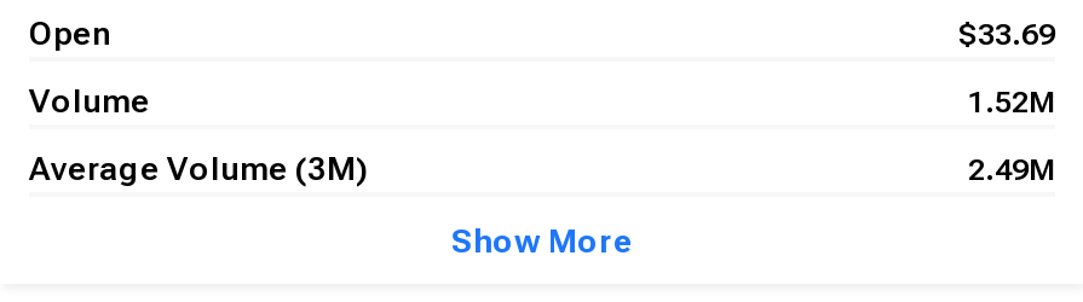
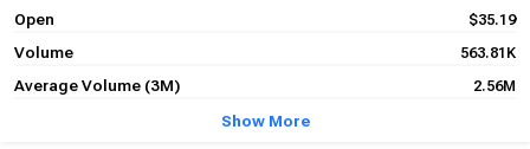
- $33.69
+ $35.19

- 1.52M
+ 563.81K

- 2.49M
+ 2.56M
